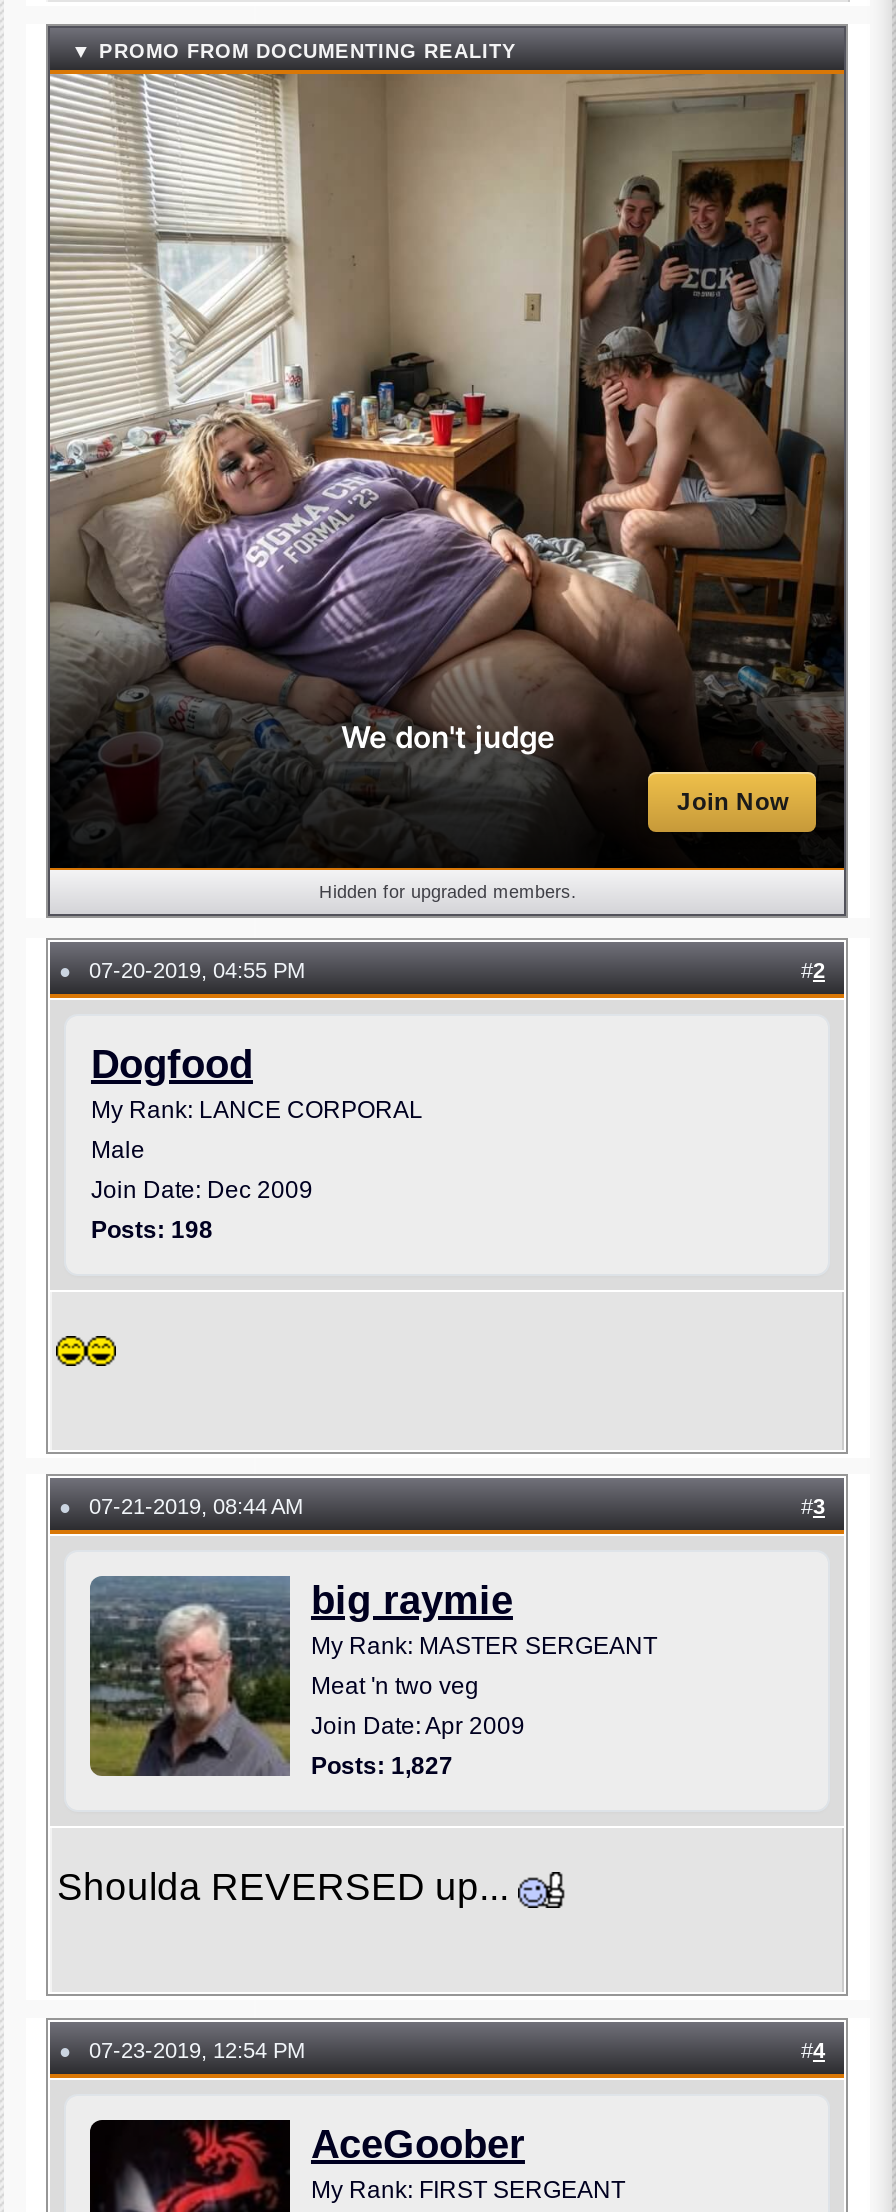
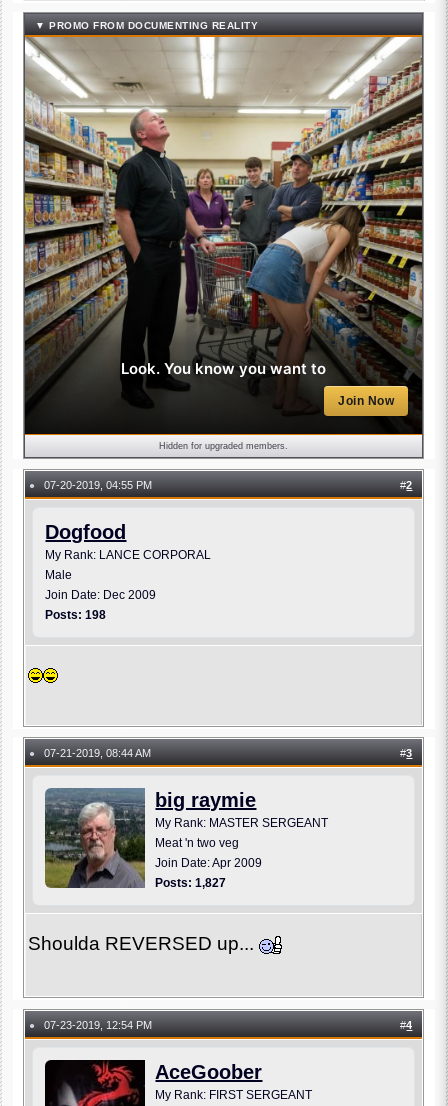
- [image]
- We don't judge
+ [image]
+ Look. You know you want to
